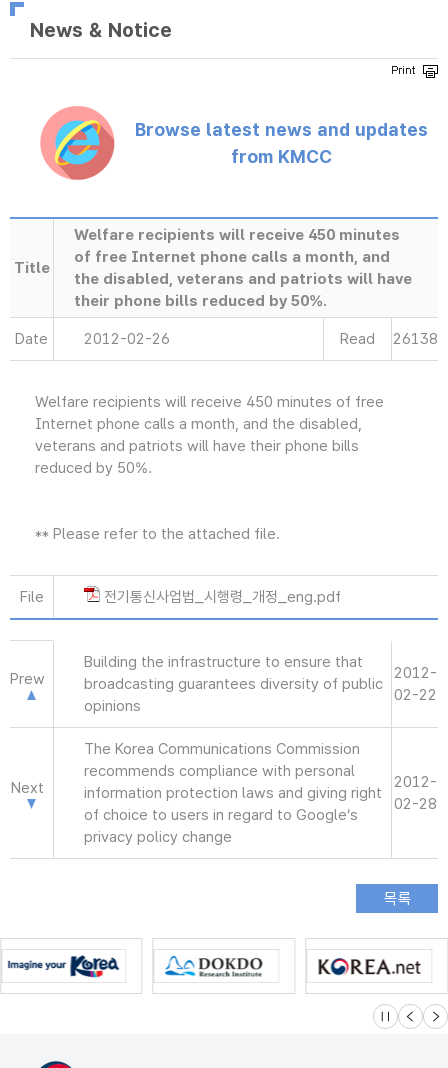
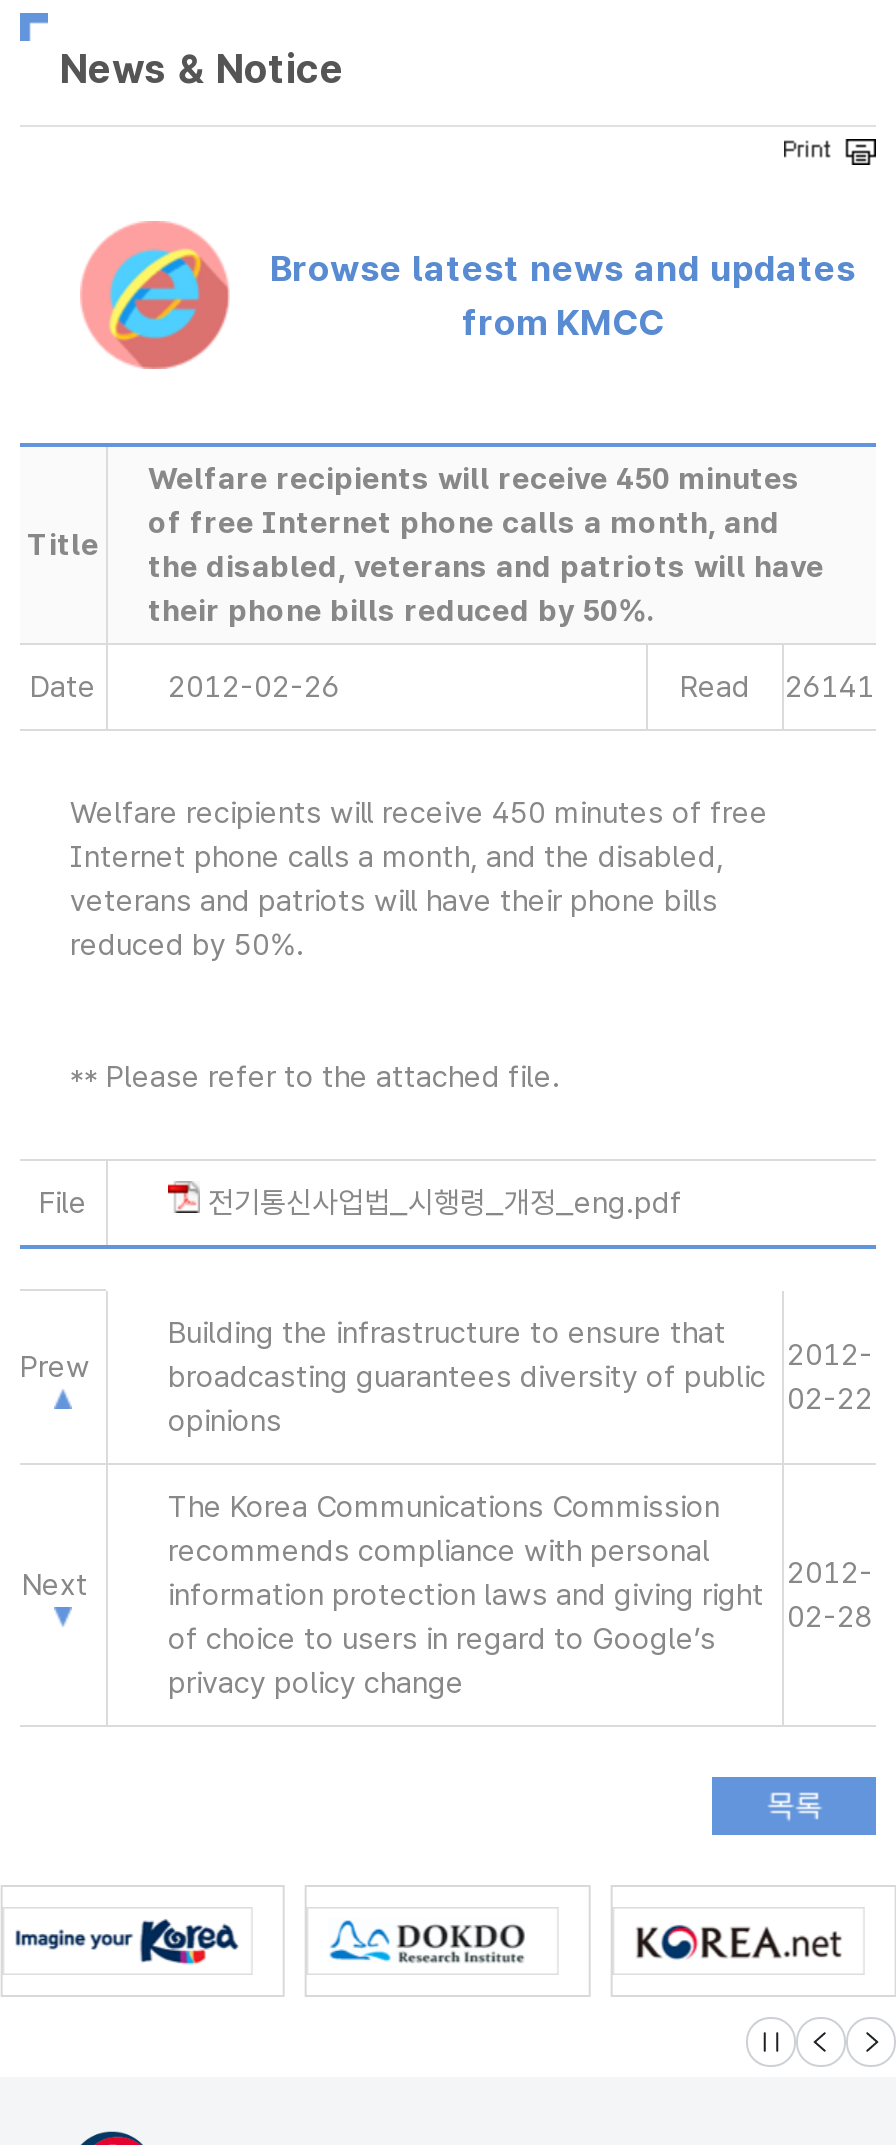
- Read 26138
+ Read 26141
